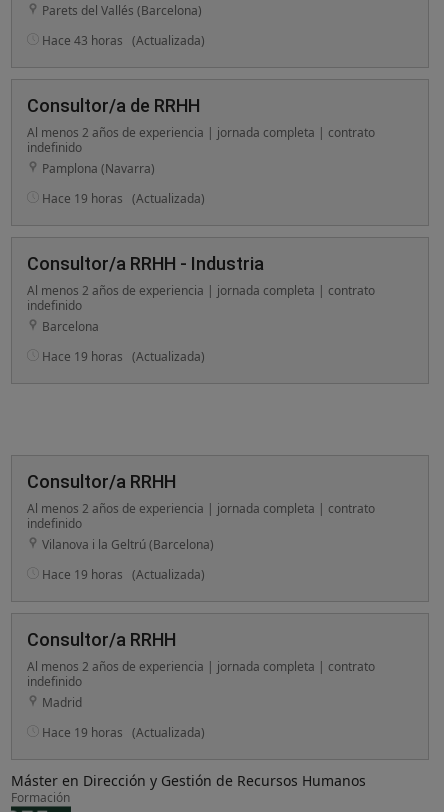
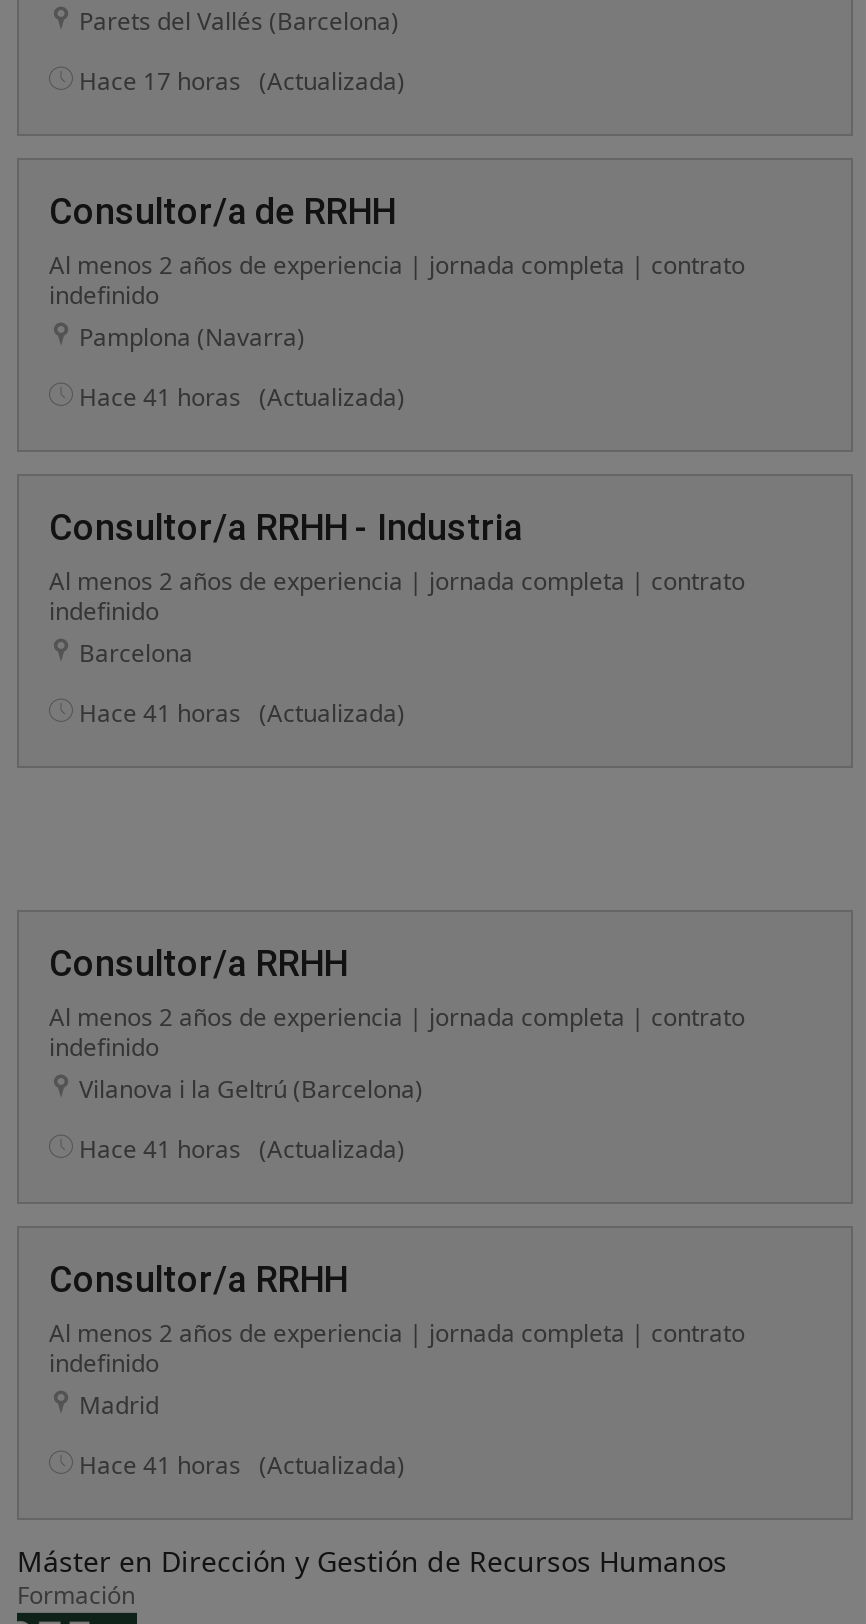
- Hace 43 horas (Actualizada)
+ Hace 17 horas (Actualizada)

- Hace 19 horas (Actualizada)
+ Hace 41 horas (Actualizada)

- Hace 19 horas (Actualizada)
+ Hace 41 horas (Actualizada)

- Hace 19 horas (Actualizada)
+ Hace 41 horas (Actualizada)

- Hace 19 horas (Actualizada)
+ Hace 41 horas (Actualizada)
